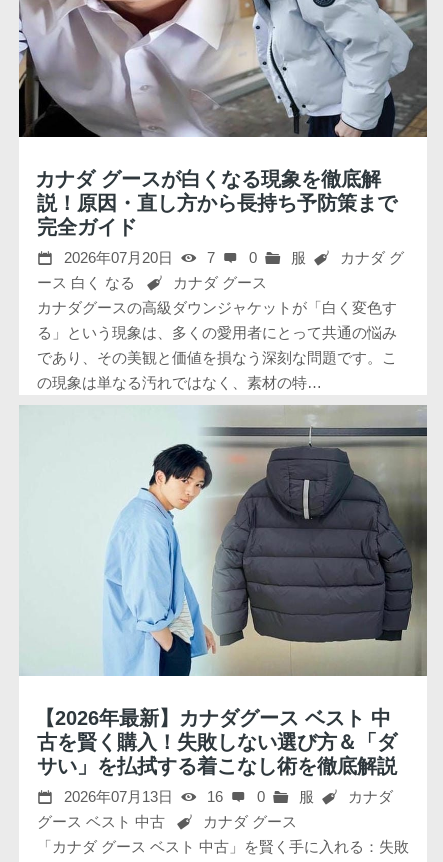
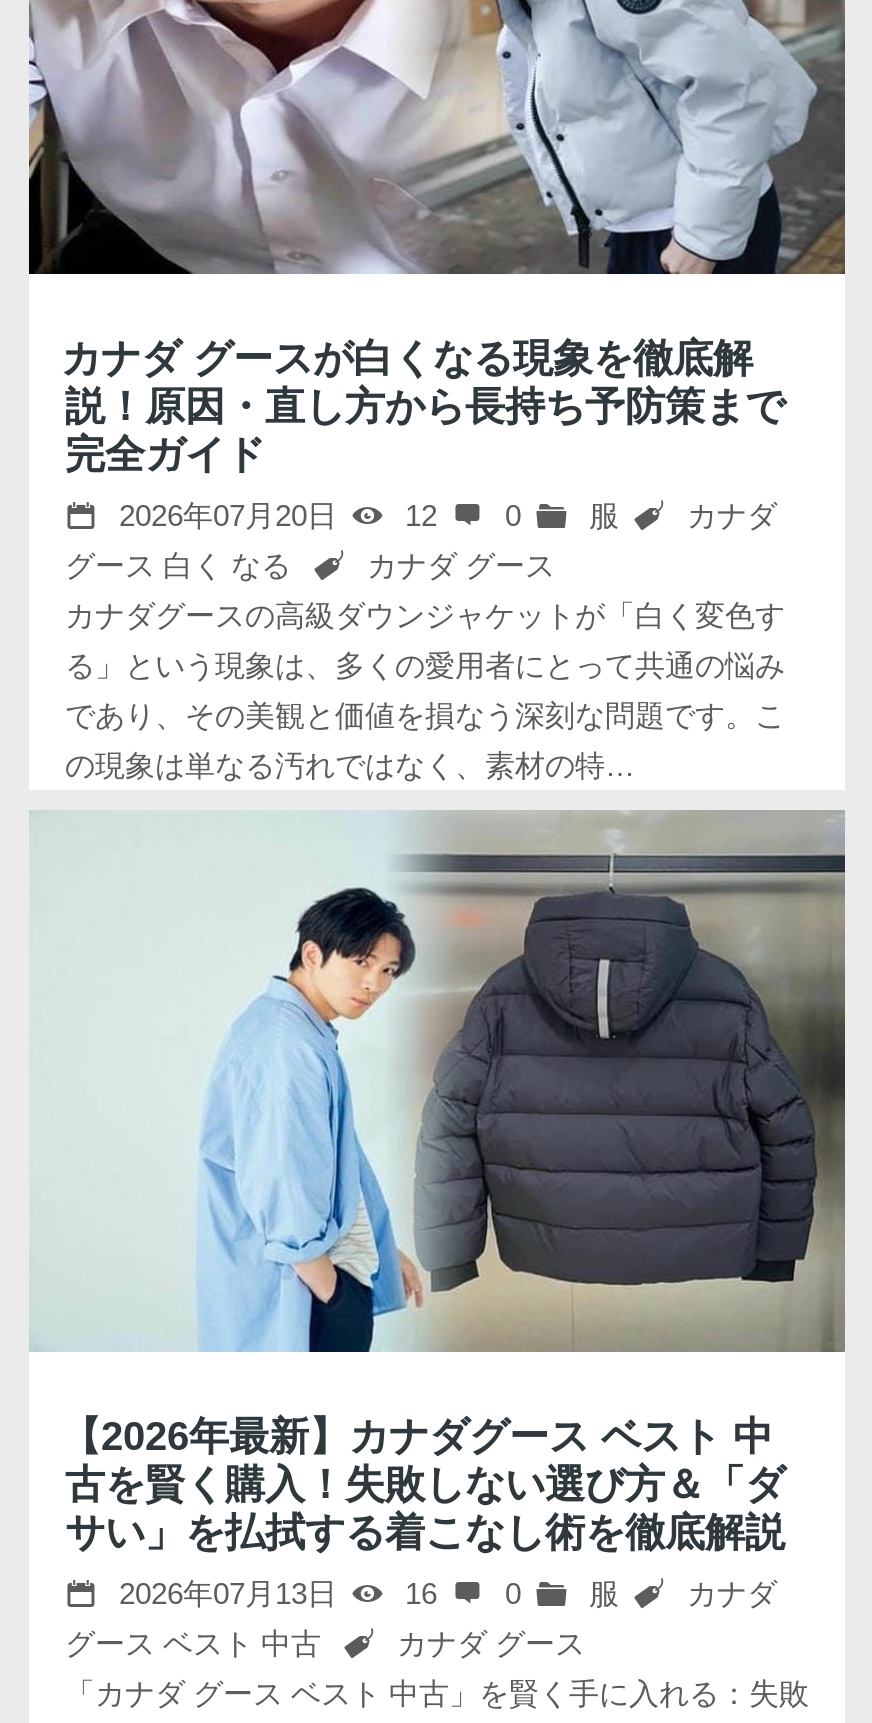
- 7
+ 12
